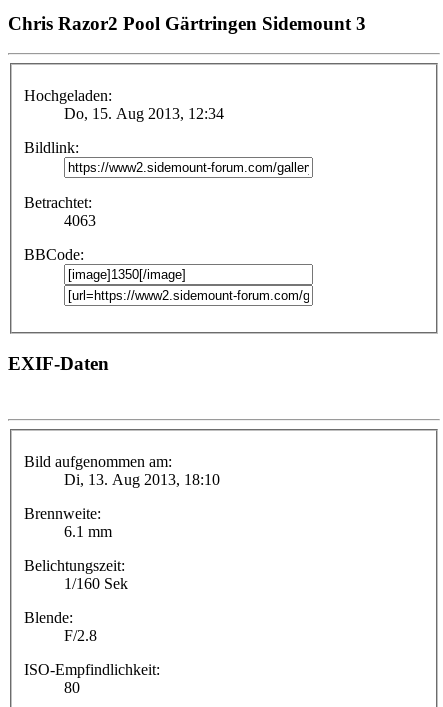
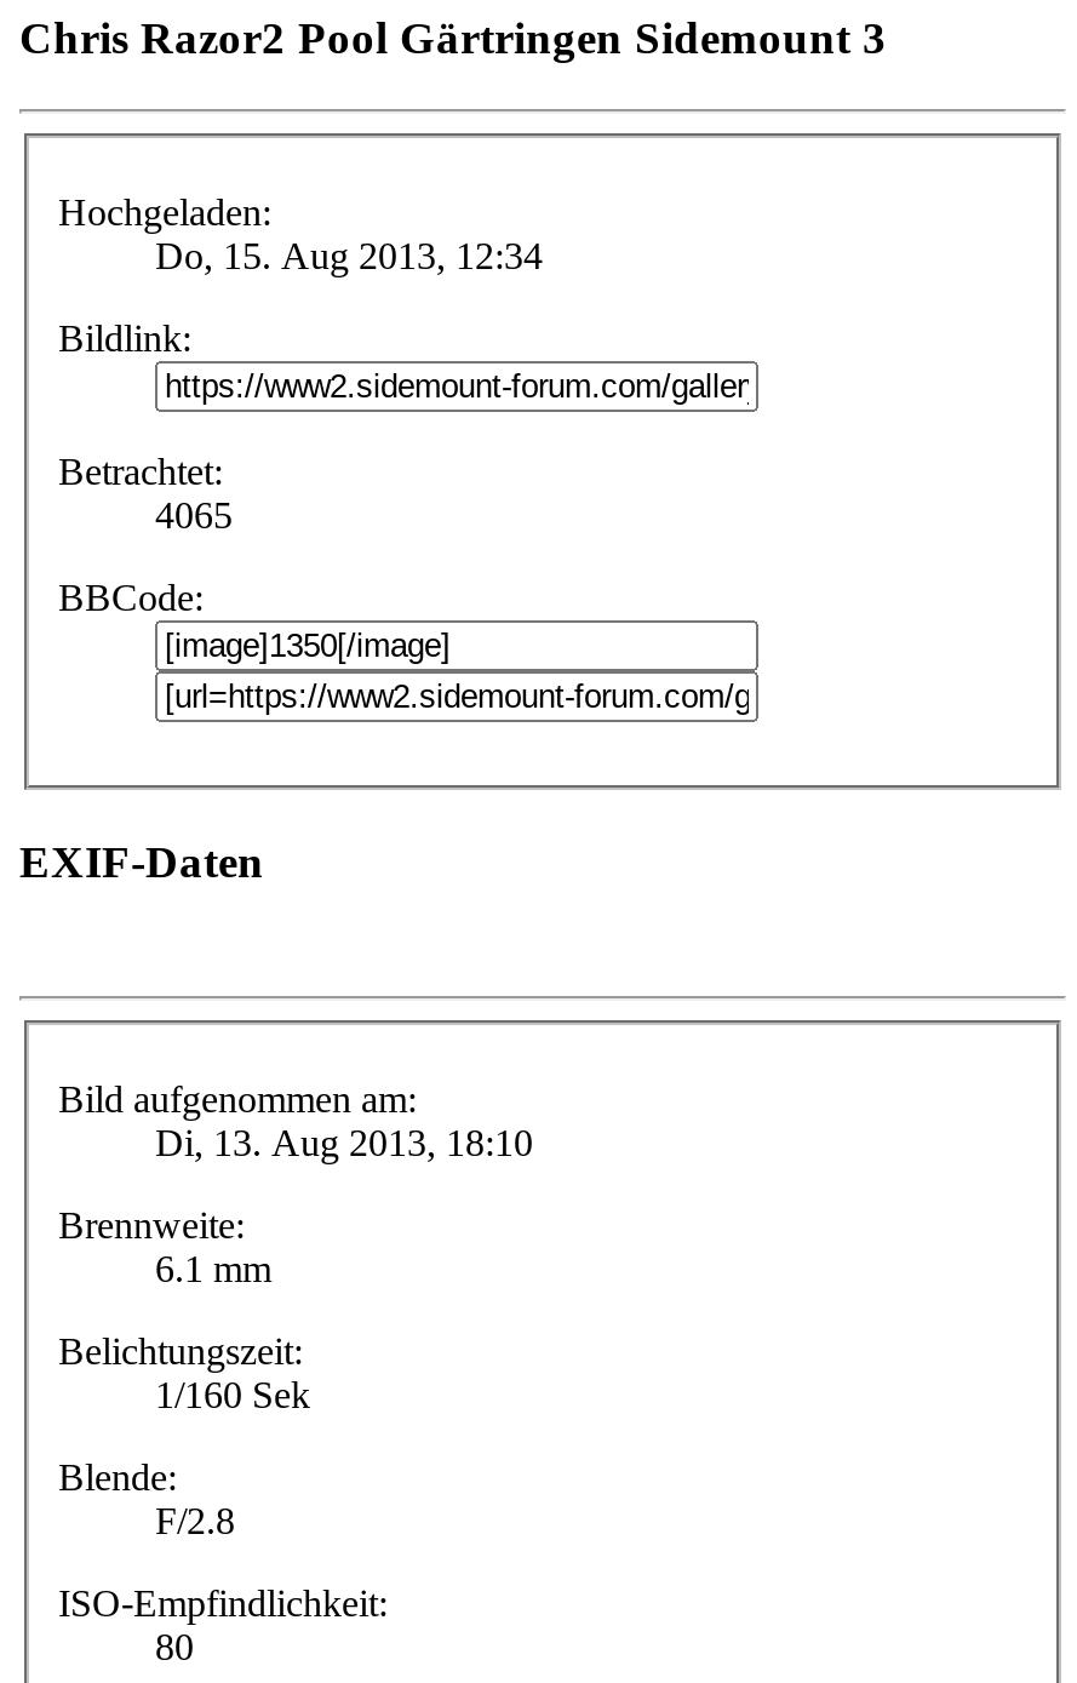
- 4063
+ 4065
